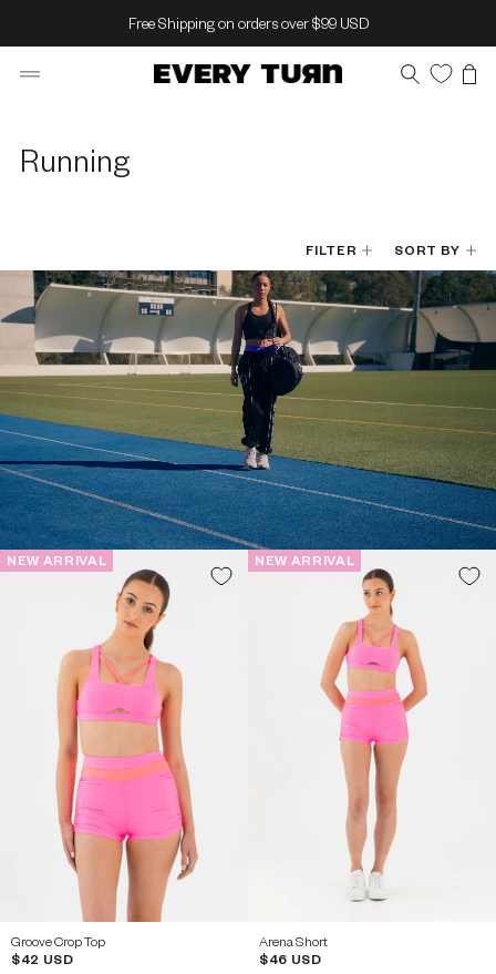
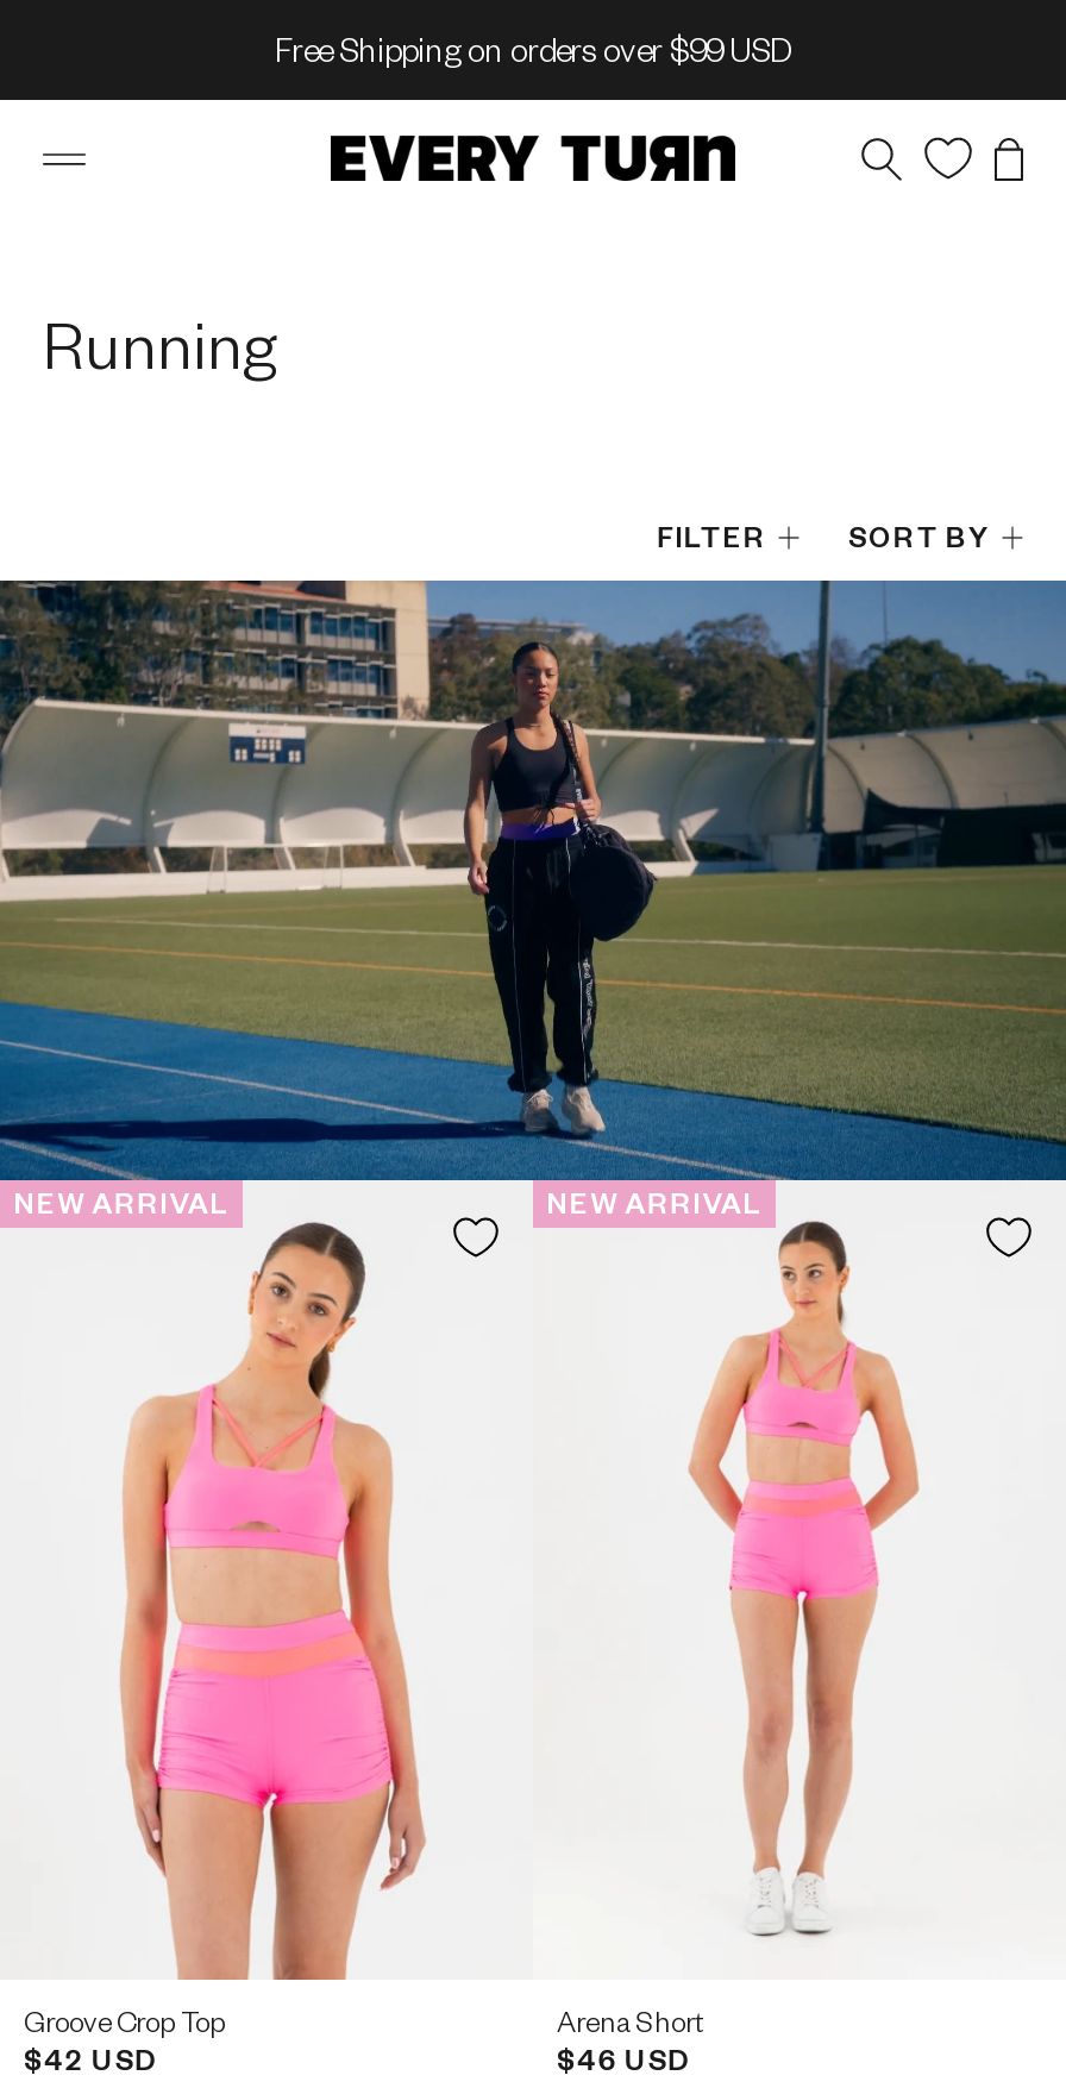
- [image]
+ [image]
